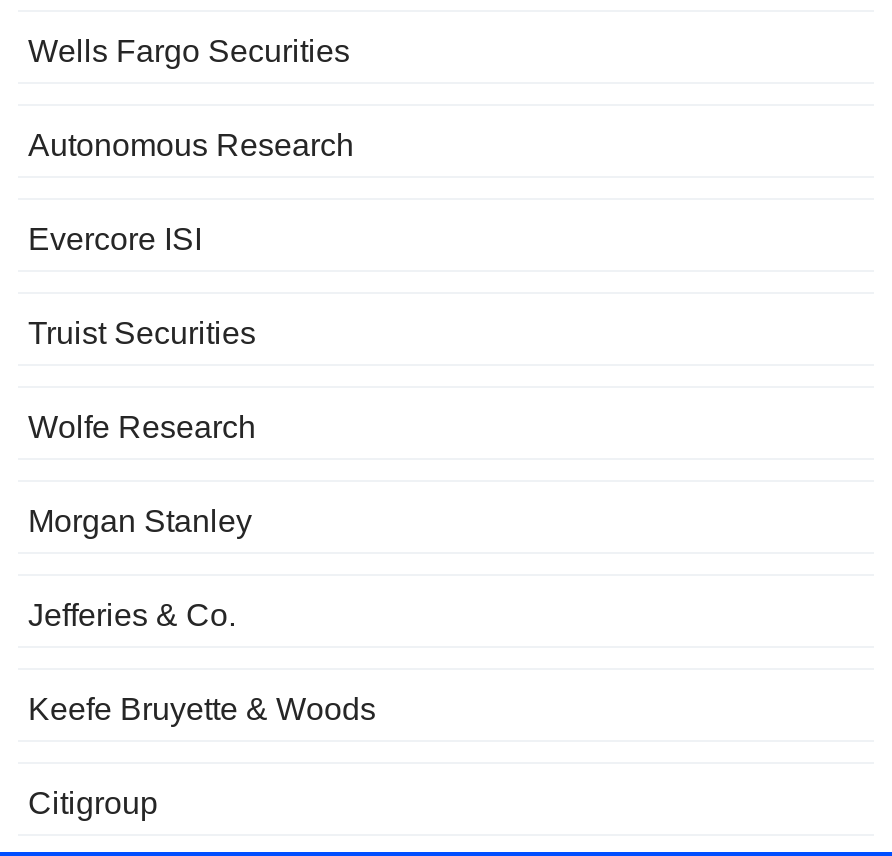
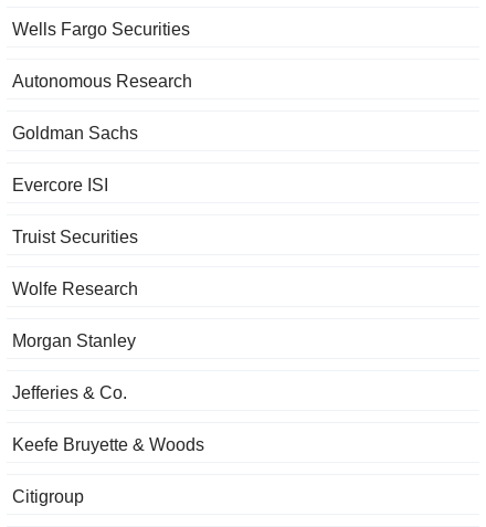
+ Goldman Sachs
